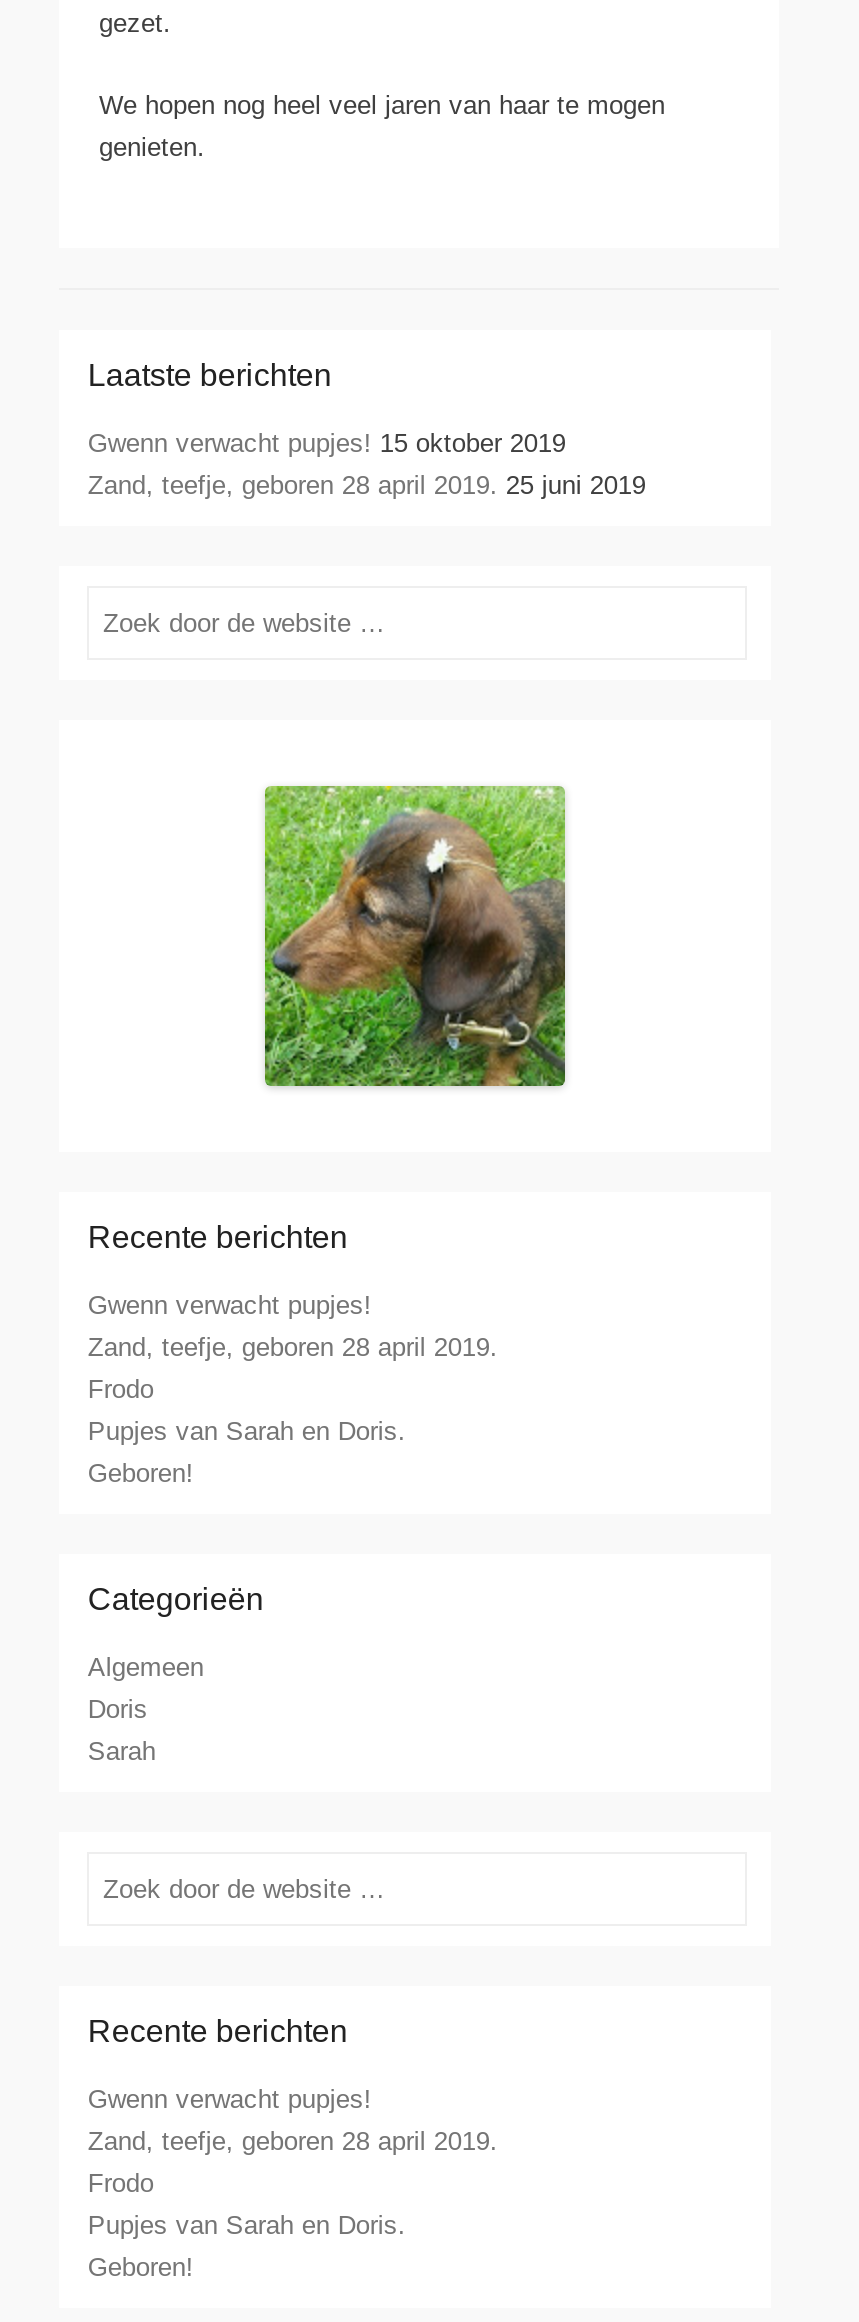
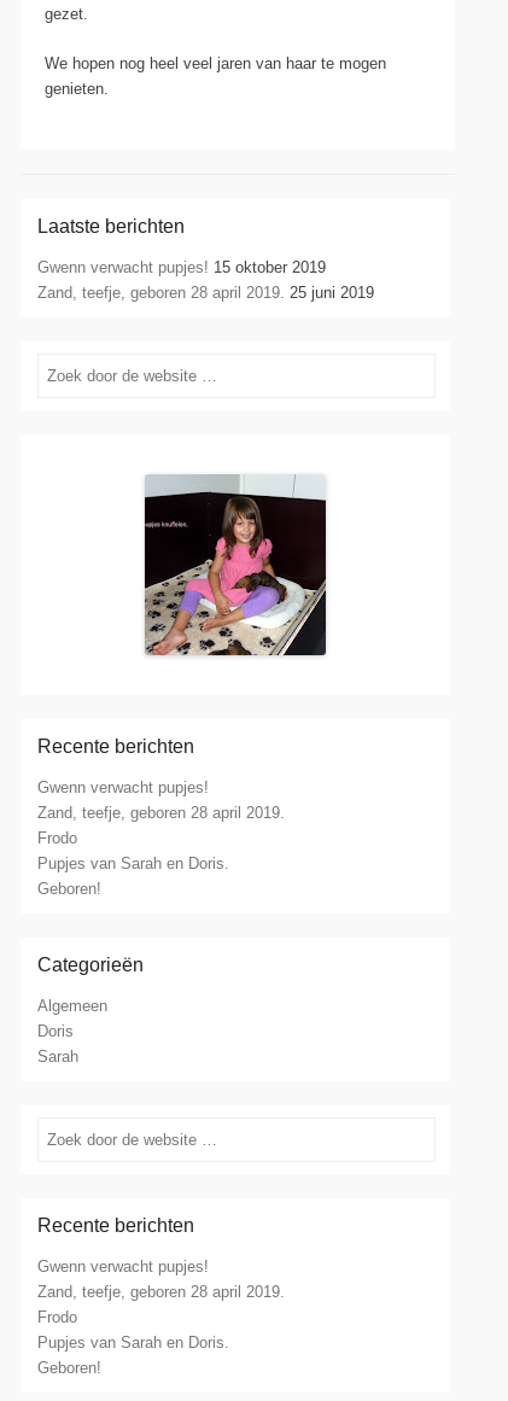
- [image]
+ [image]
